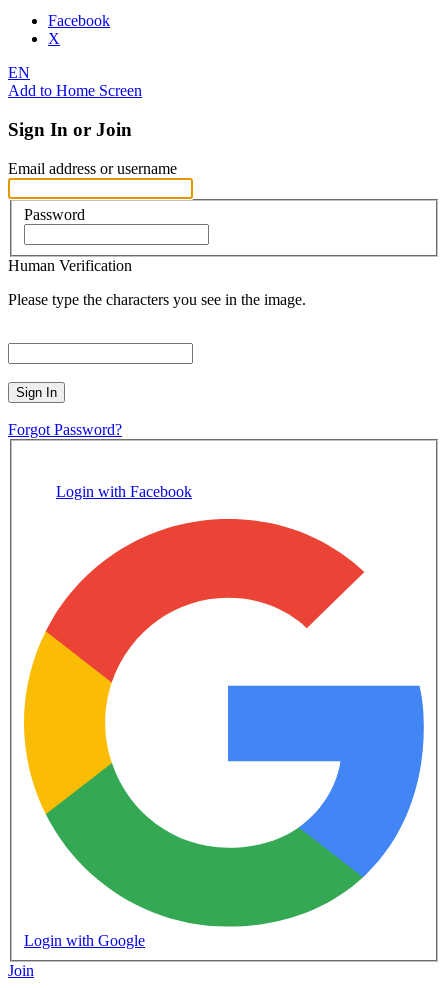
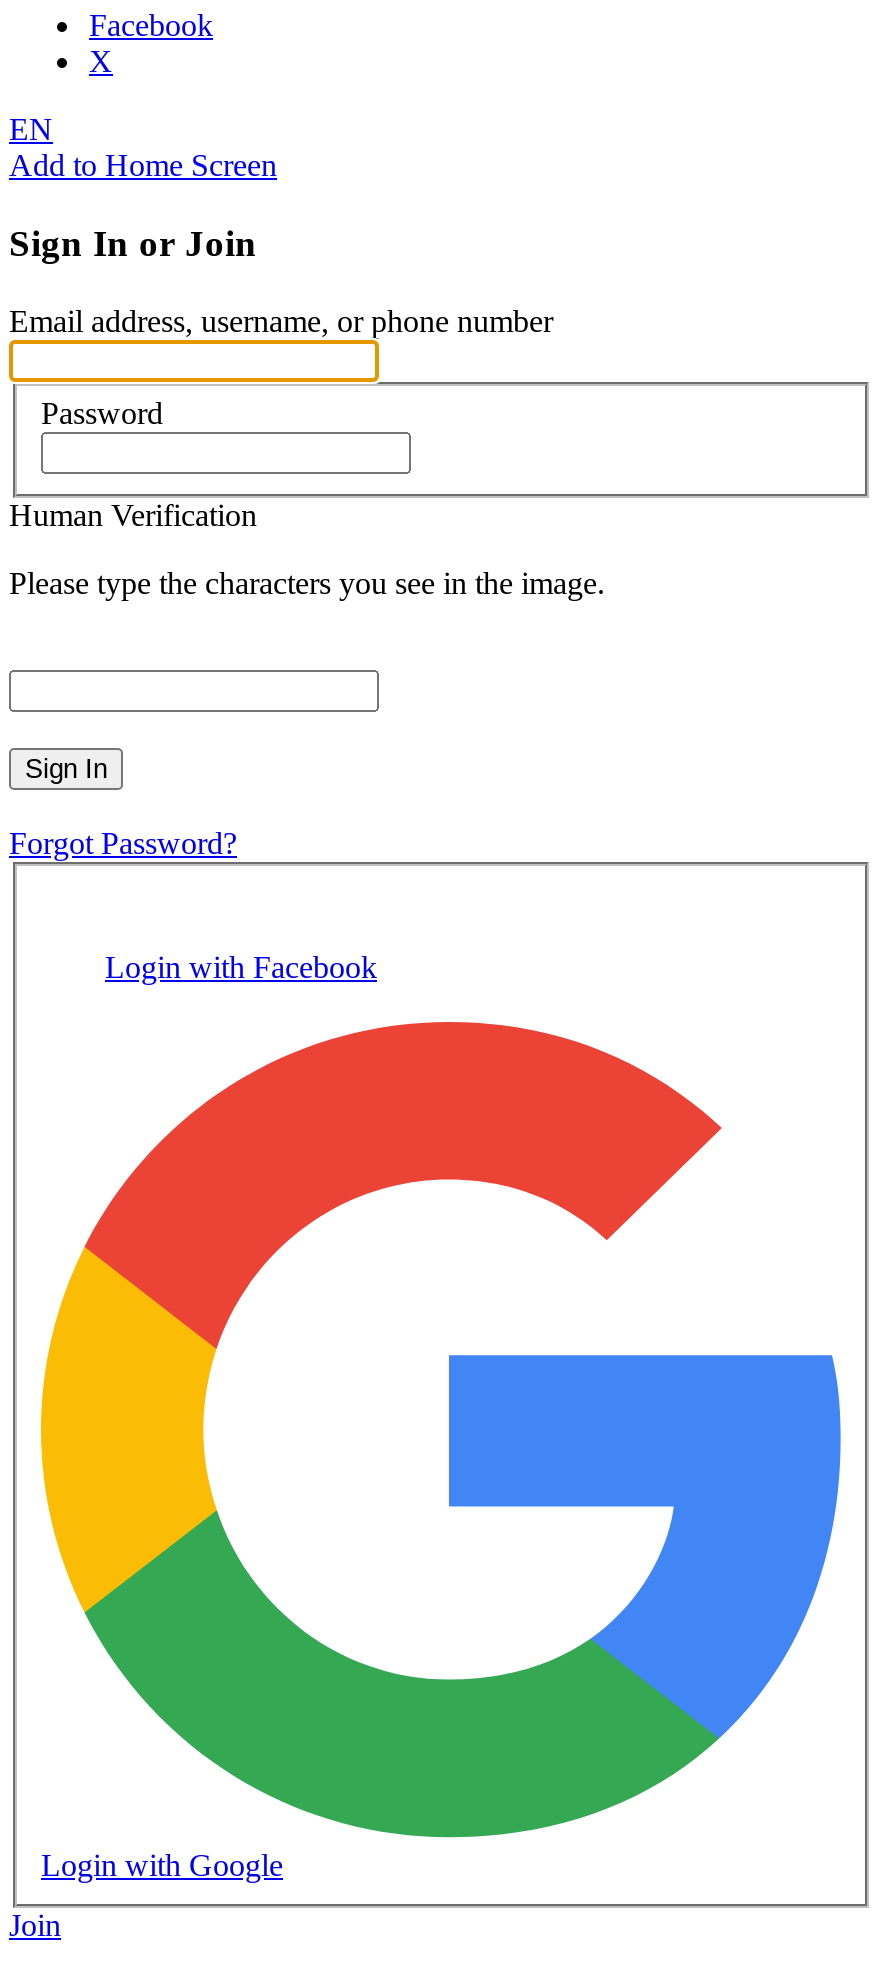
- Email address or username
+ Email address, username, or phone number
